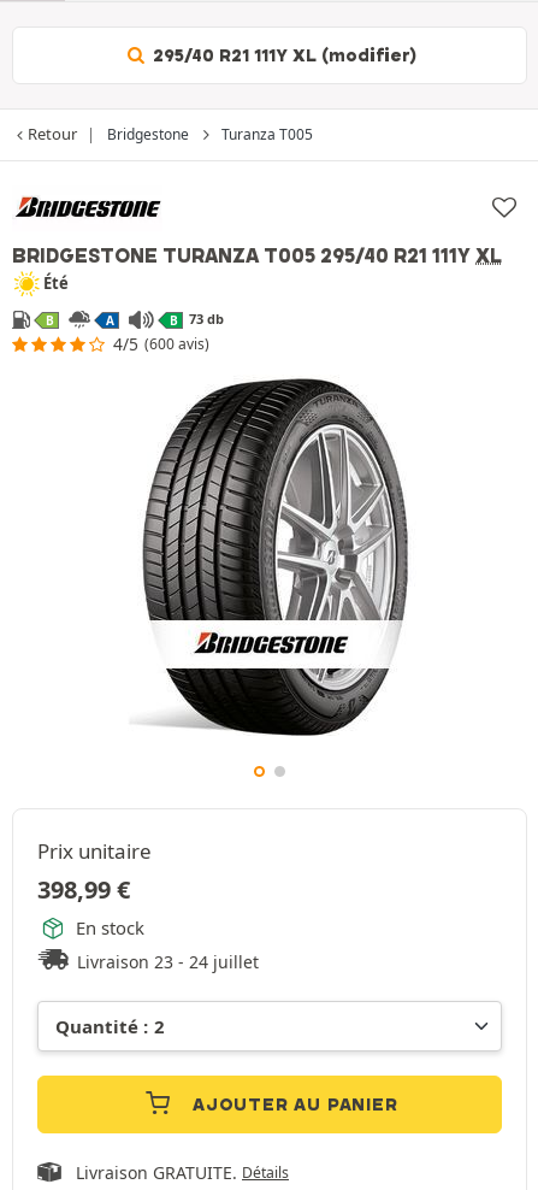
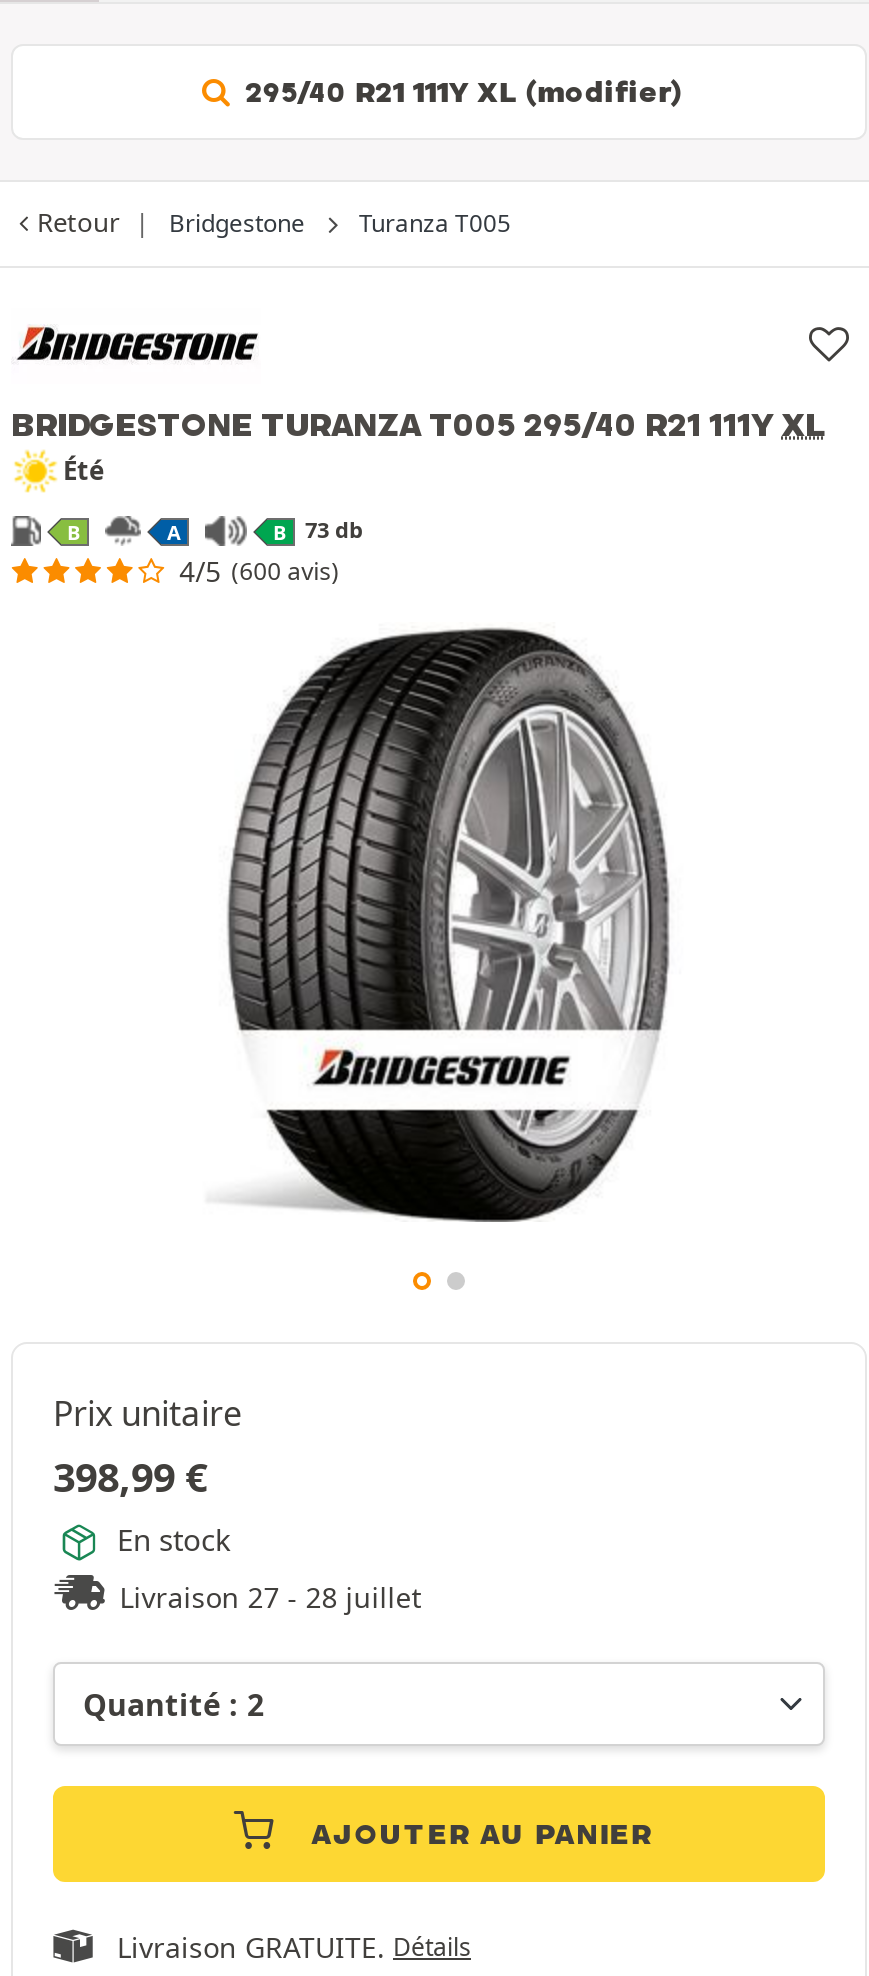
- Livraison 23 - 24 juillet
+ Livraison 27 - 28 juillet
